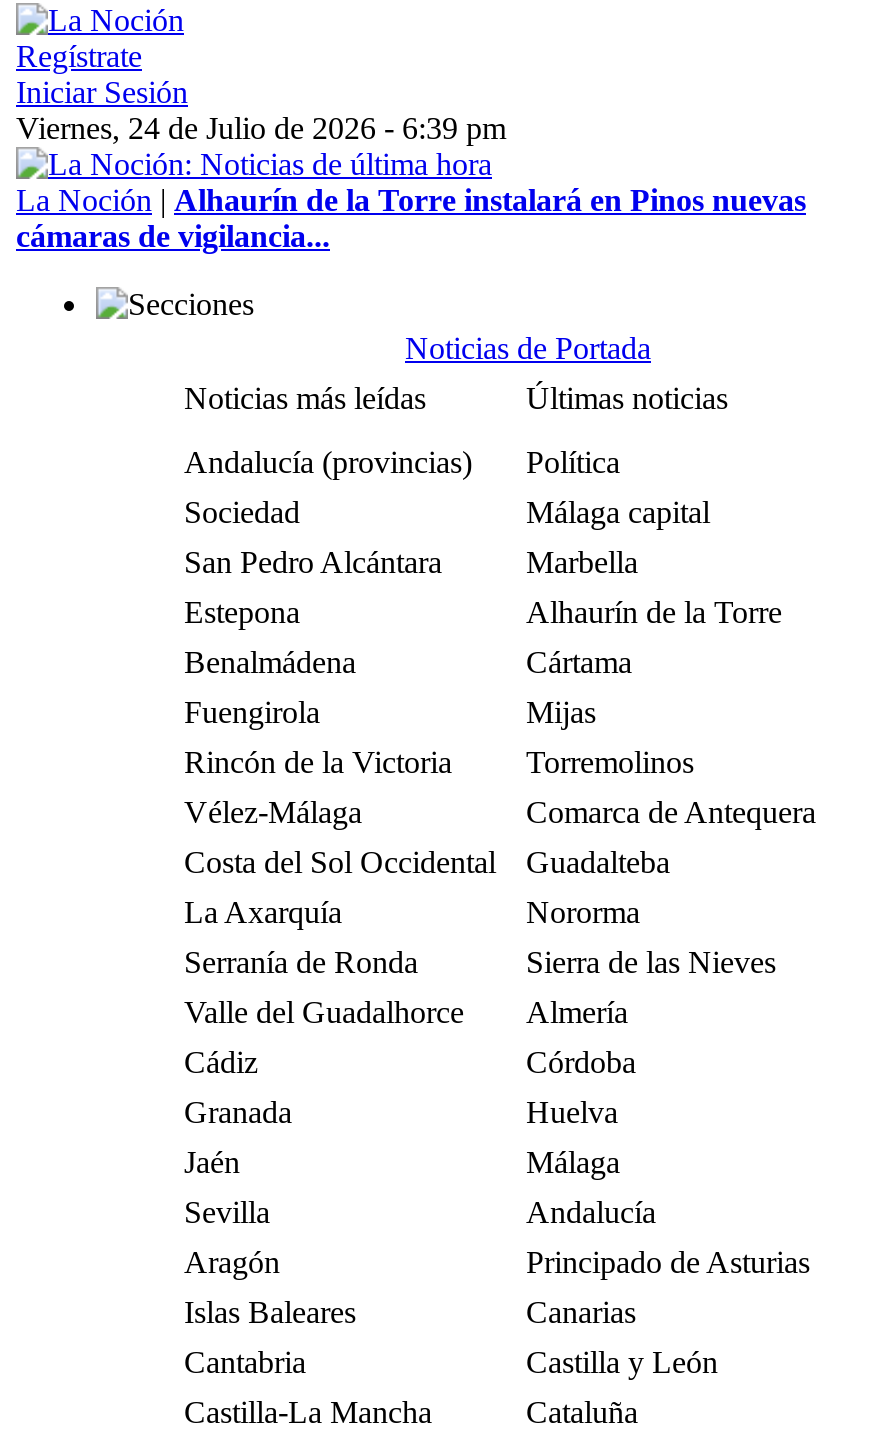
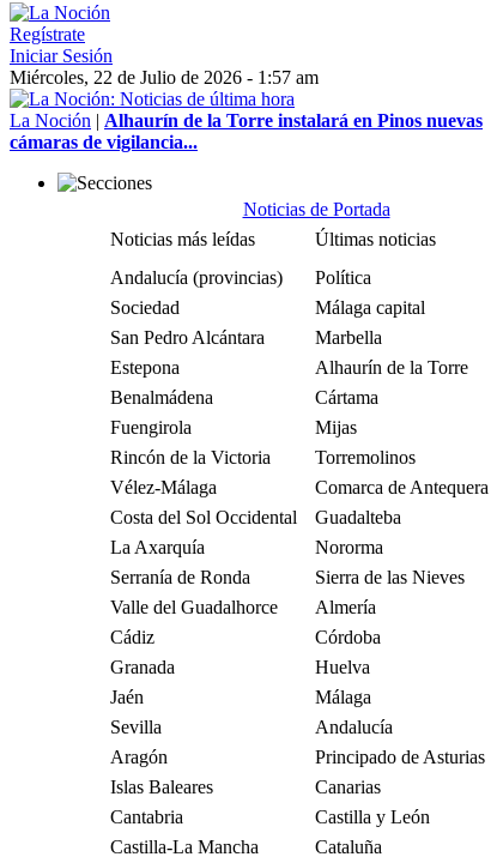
- Viernes, 24 de Julio de 2026 - 6:39 pm
+ Miércoles, 22 de Julio de 2026 - 1:57 am
